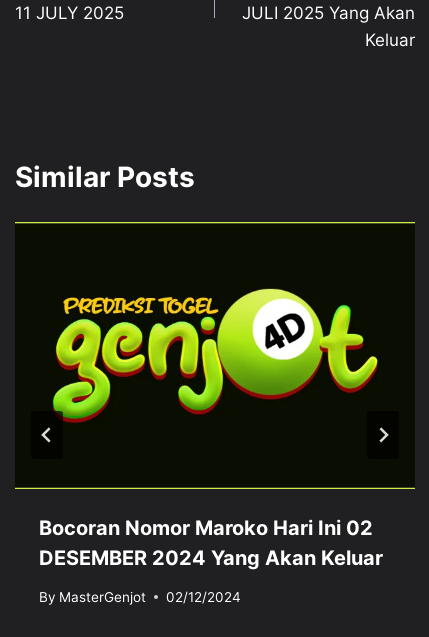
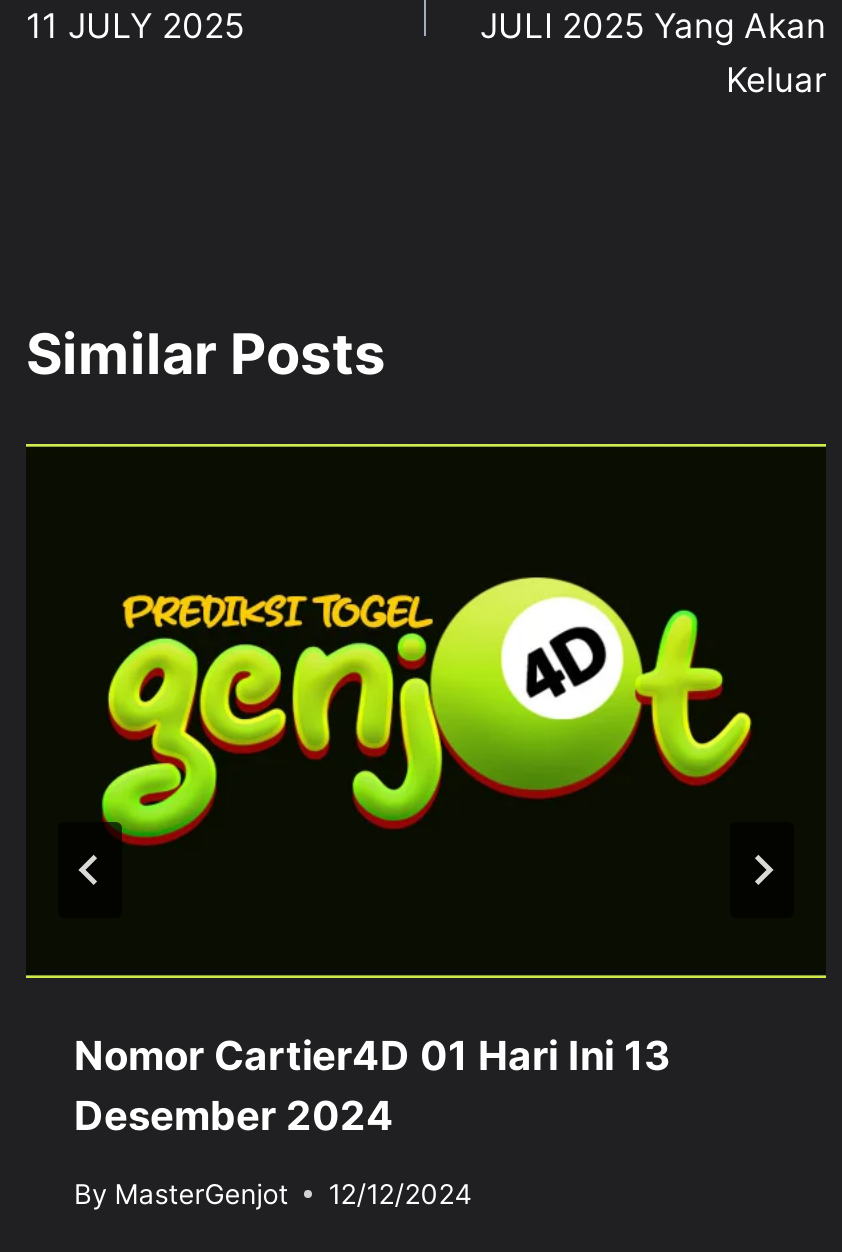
- Bocoran Nomor Maroko Hari Ini 02
- DESEMBER 2024 Yang Akan Keluar
+ Nomor Cartier4D 01 Hari Ini 13
+ Desember 2024

- By MasterGenjot 02/12/2024
+ By MasterGenjot 12/12/2024
